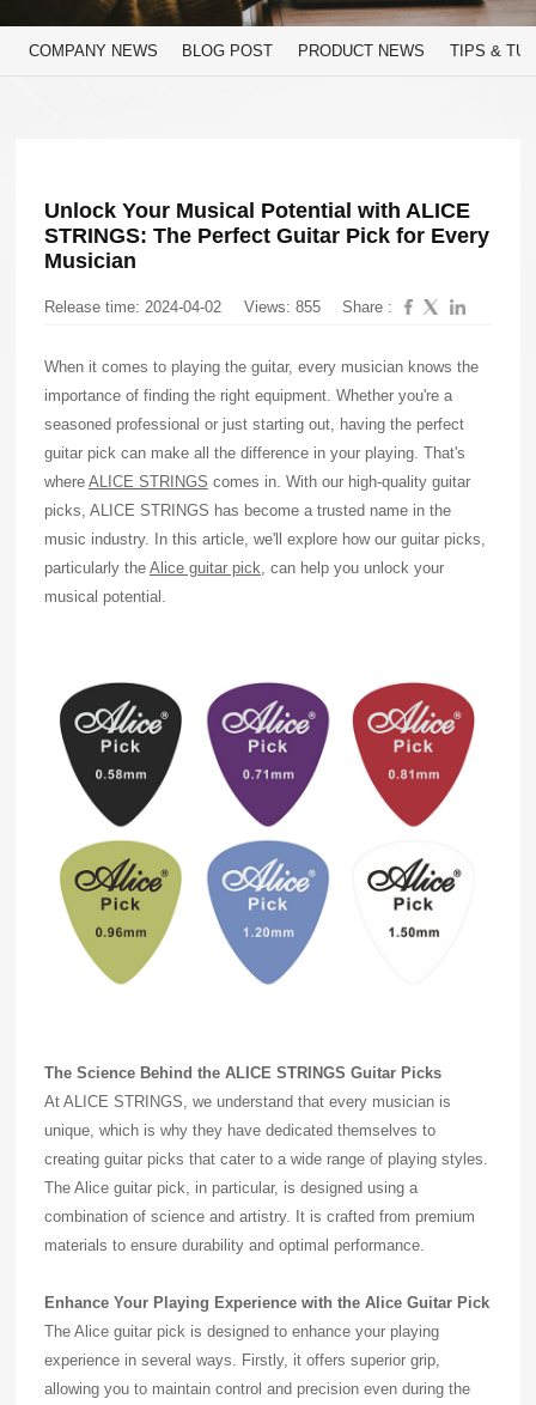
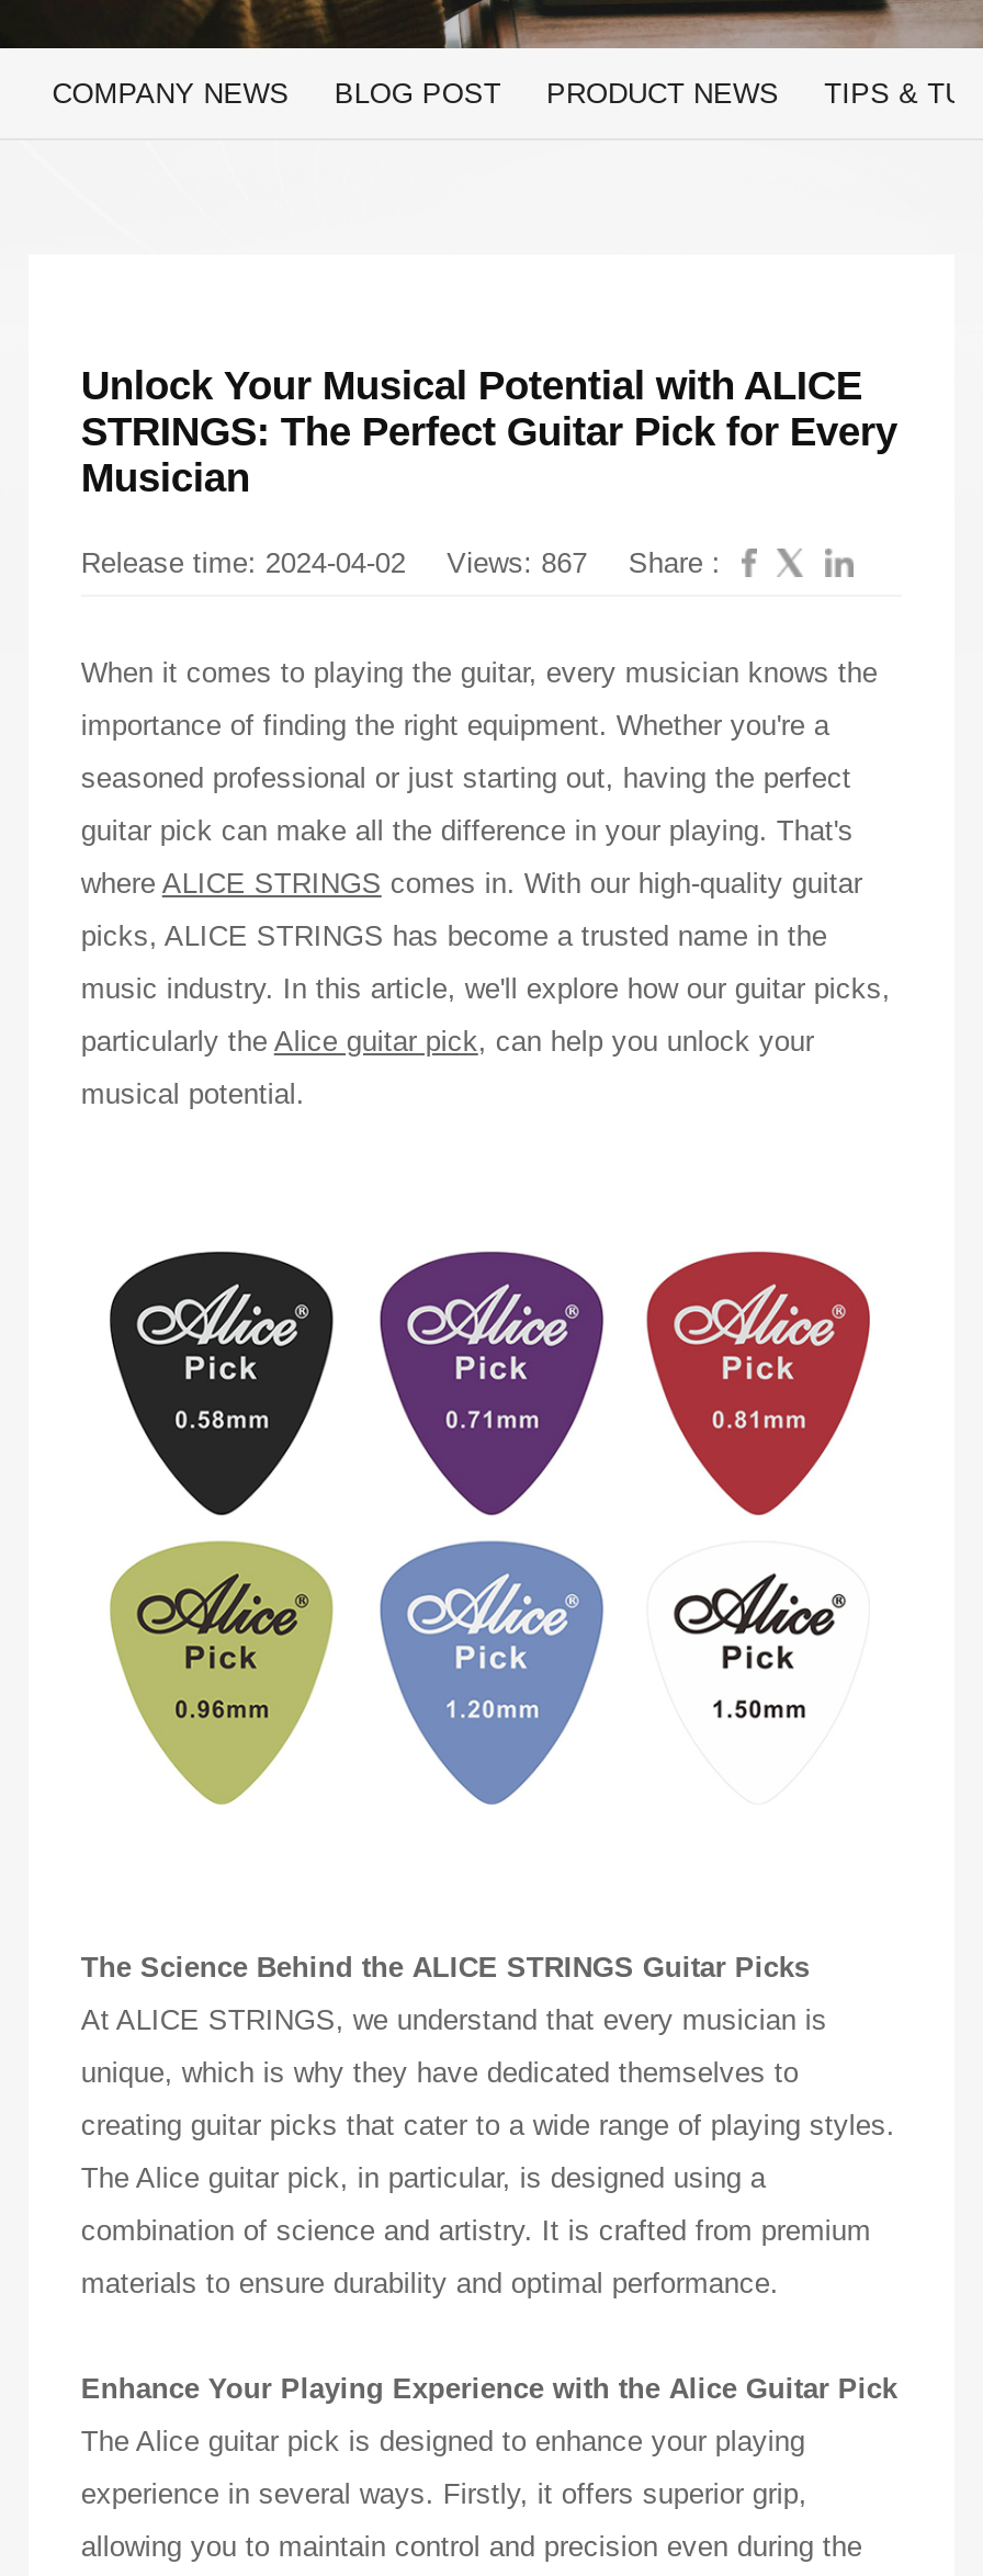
- Release time: 2024-04-02 Views: 855 Share :
+ Release time: 2024-04-02 Views: 867 Share :
